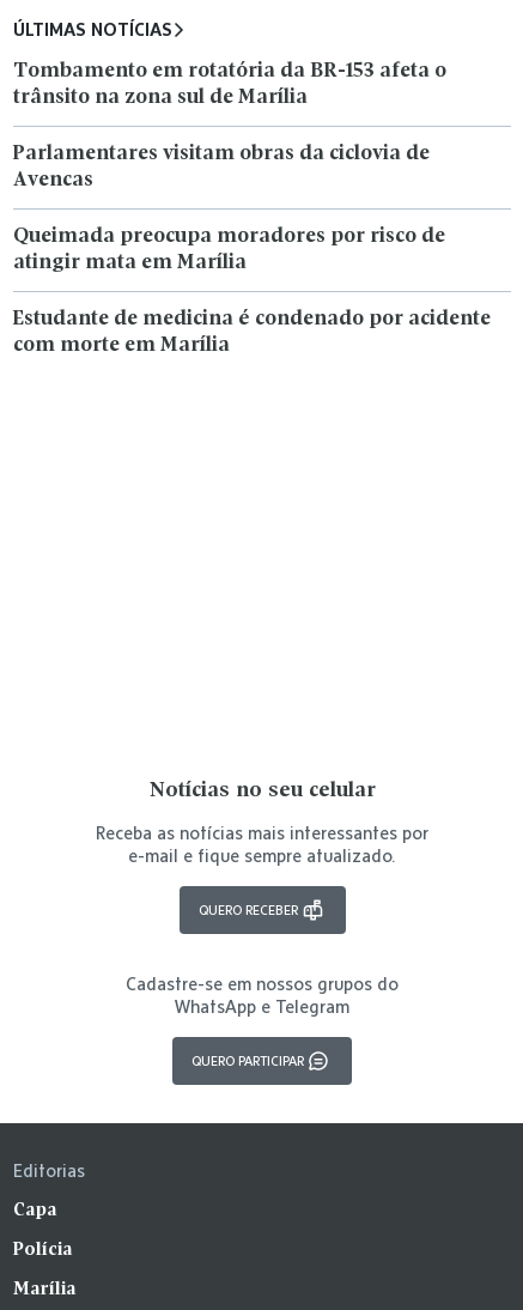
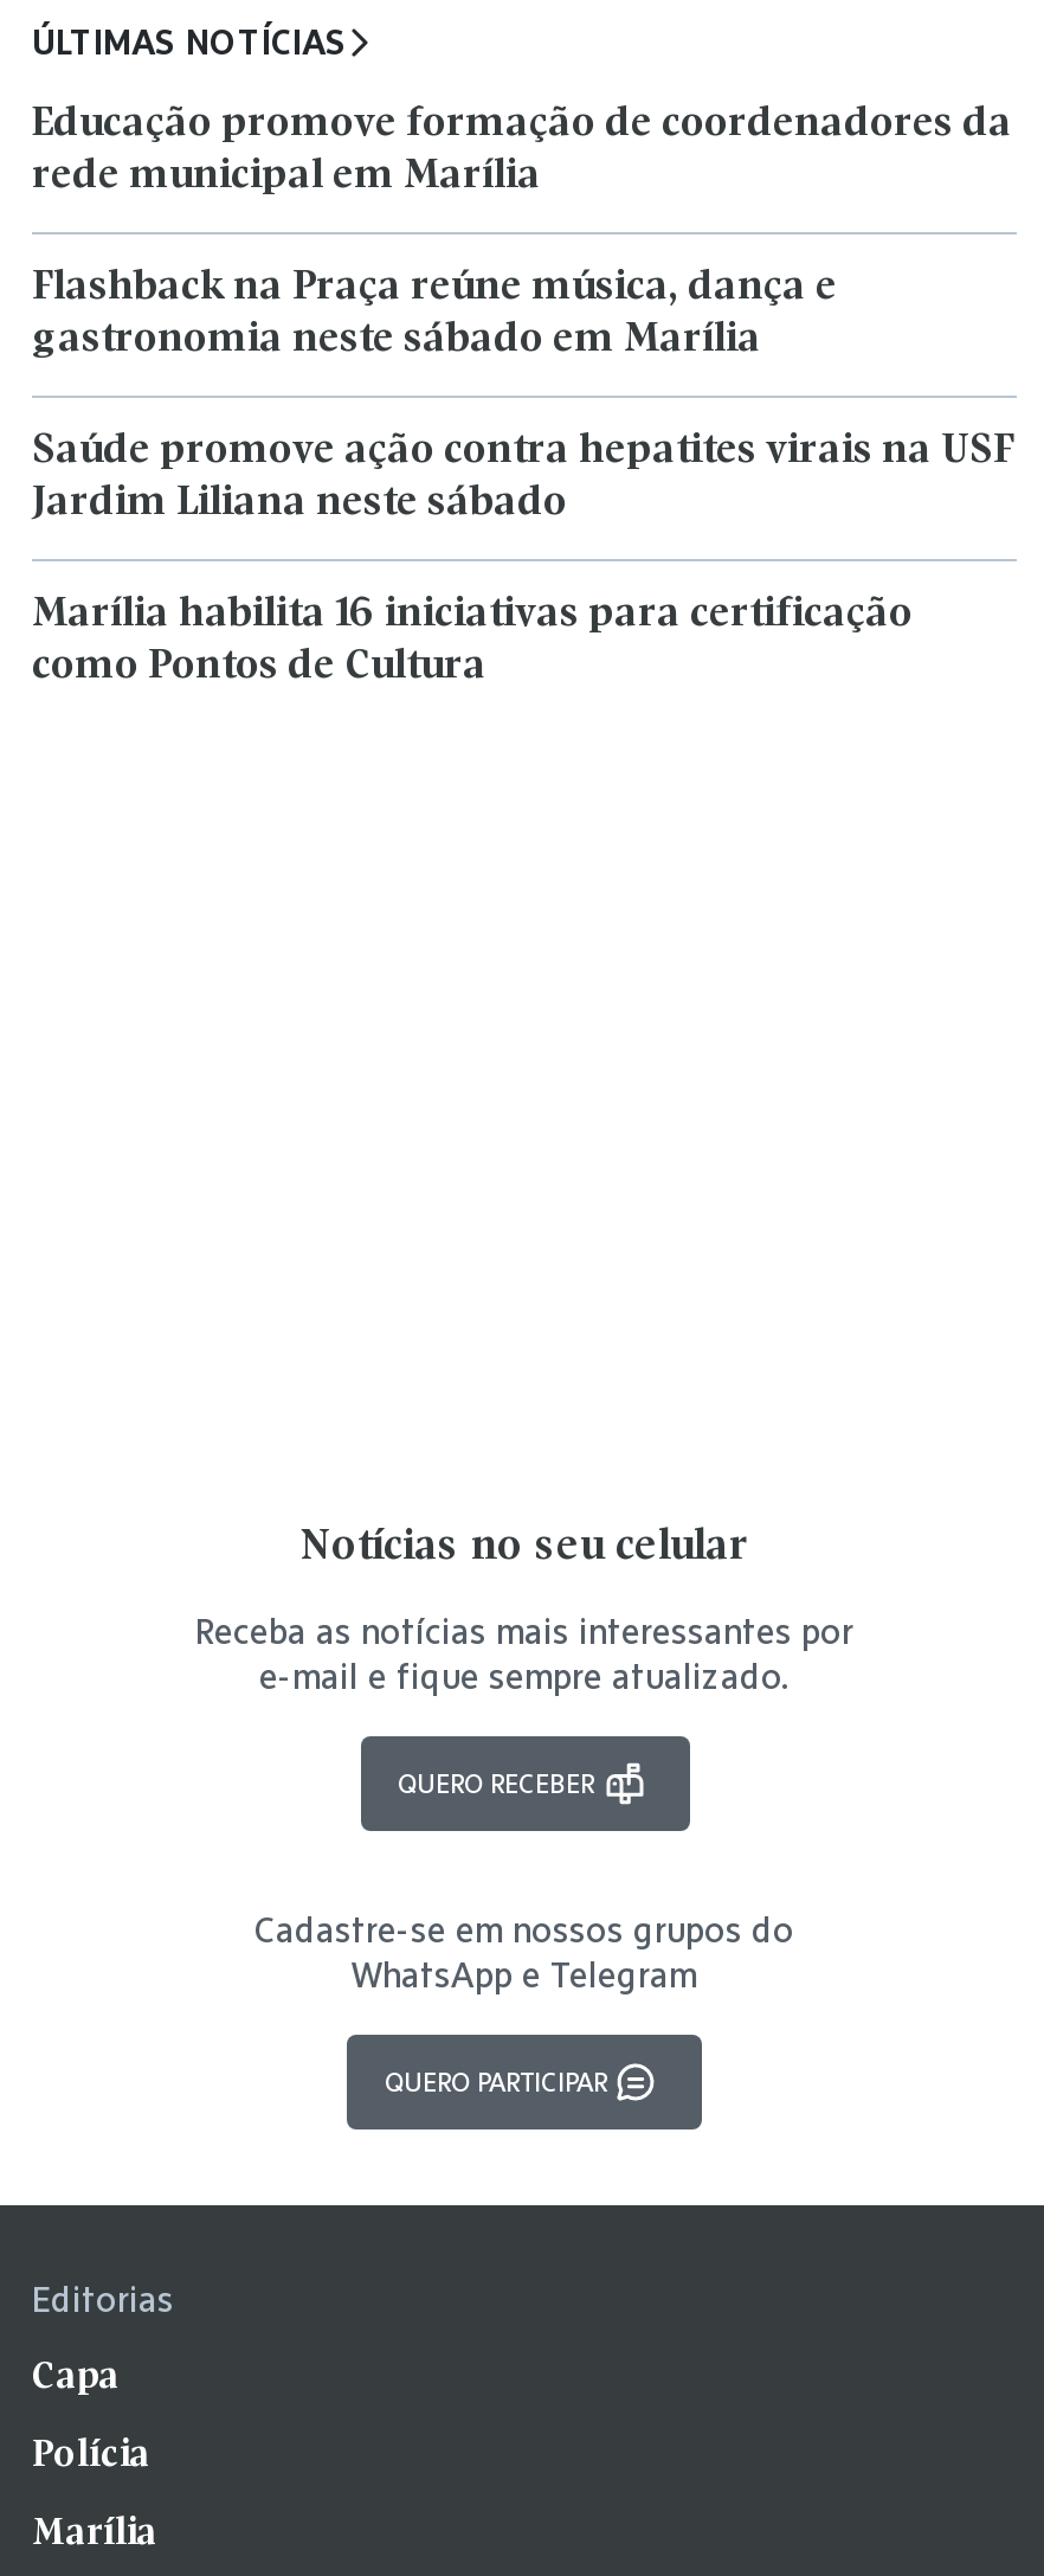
- Tombamento em rotatória da BR-153 afeta o
- trânsito na zona sul de Marília
+ Educação promove formação de coordenadores da
+ rede municipal em Marília

- Parlamentares visitam obras da ciclovia de
- Avencas
+ Flashback na Praça reúne música, dança e
+ gastronomia neste sábado em Marília

- Queimada preocupa moradores por risco de
- atingir mata em Marília
+ Saúde promove ação contra hepatites virais na USF
+ Jardim Liliana neste sábado

- Estudante de medicina é condenado por acidente
- com morte em Marília
+ Marília habilita 16 iniciativas para certificação
+ como Pontos de Cultura
